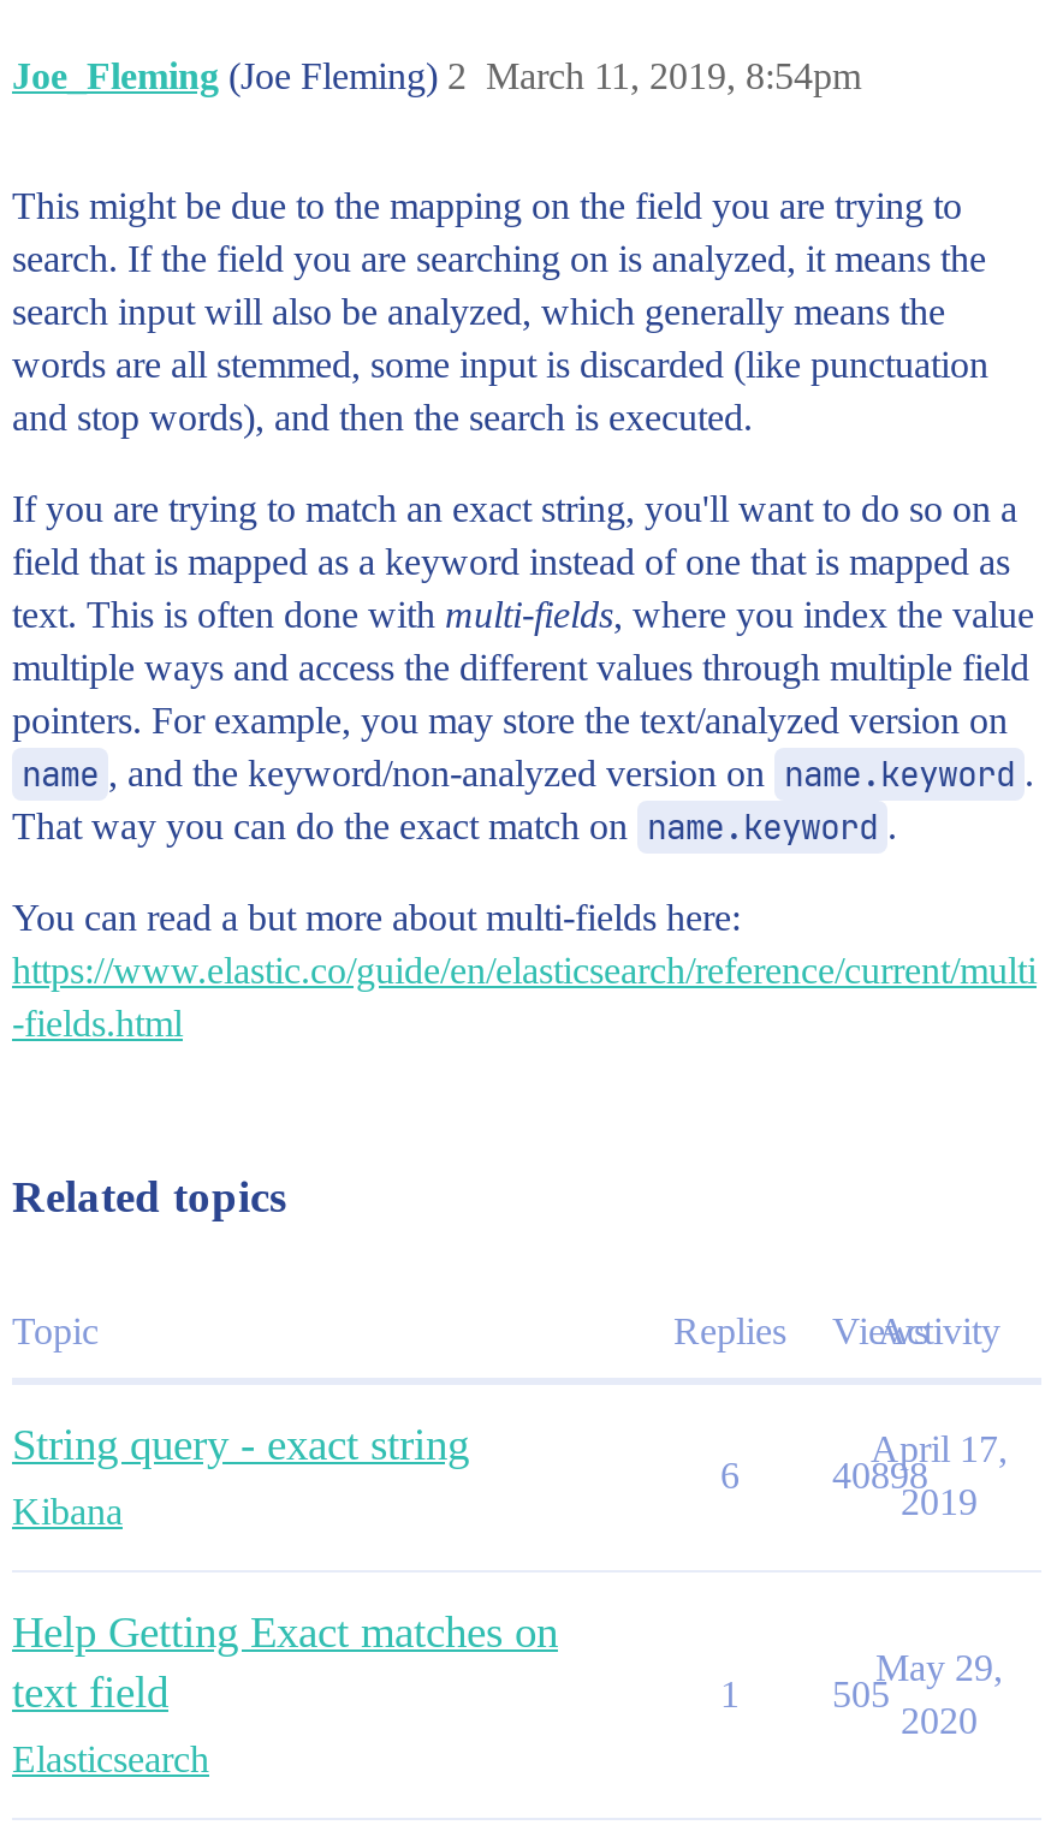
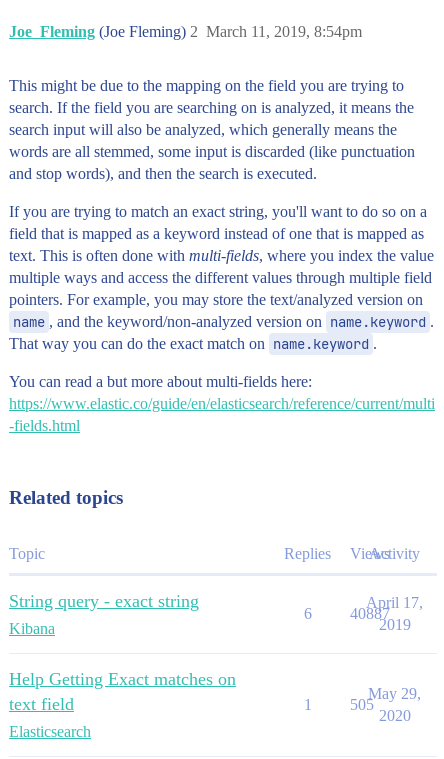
- 40898
+ 40887
